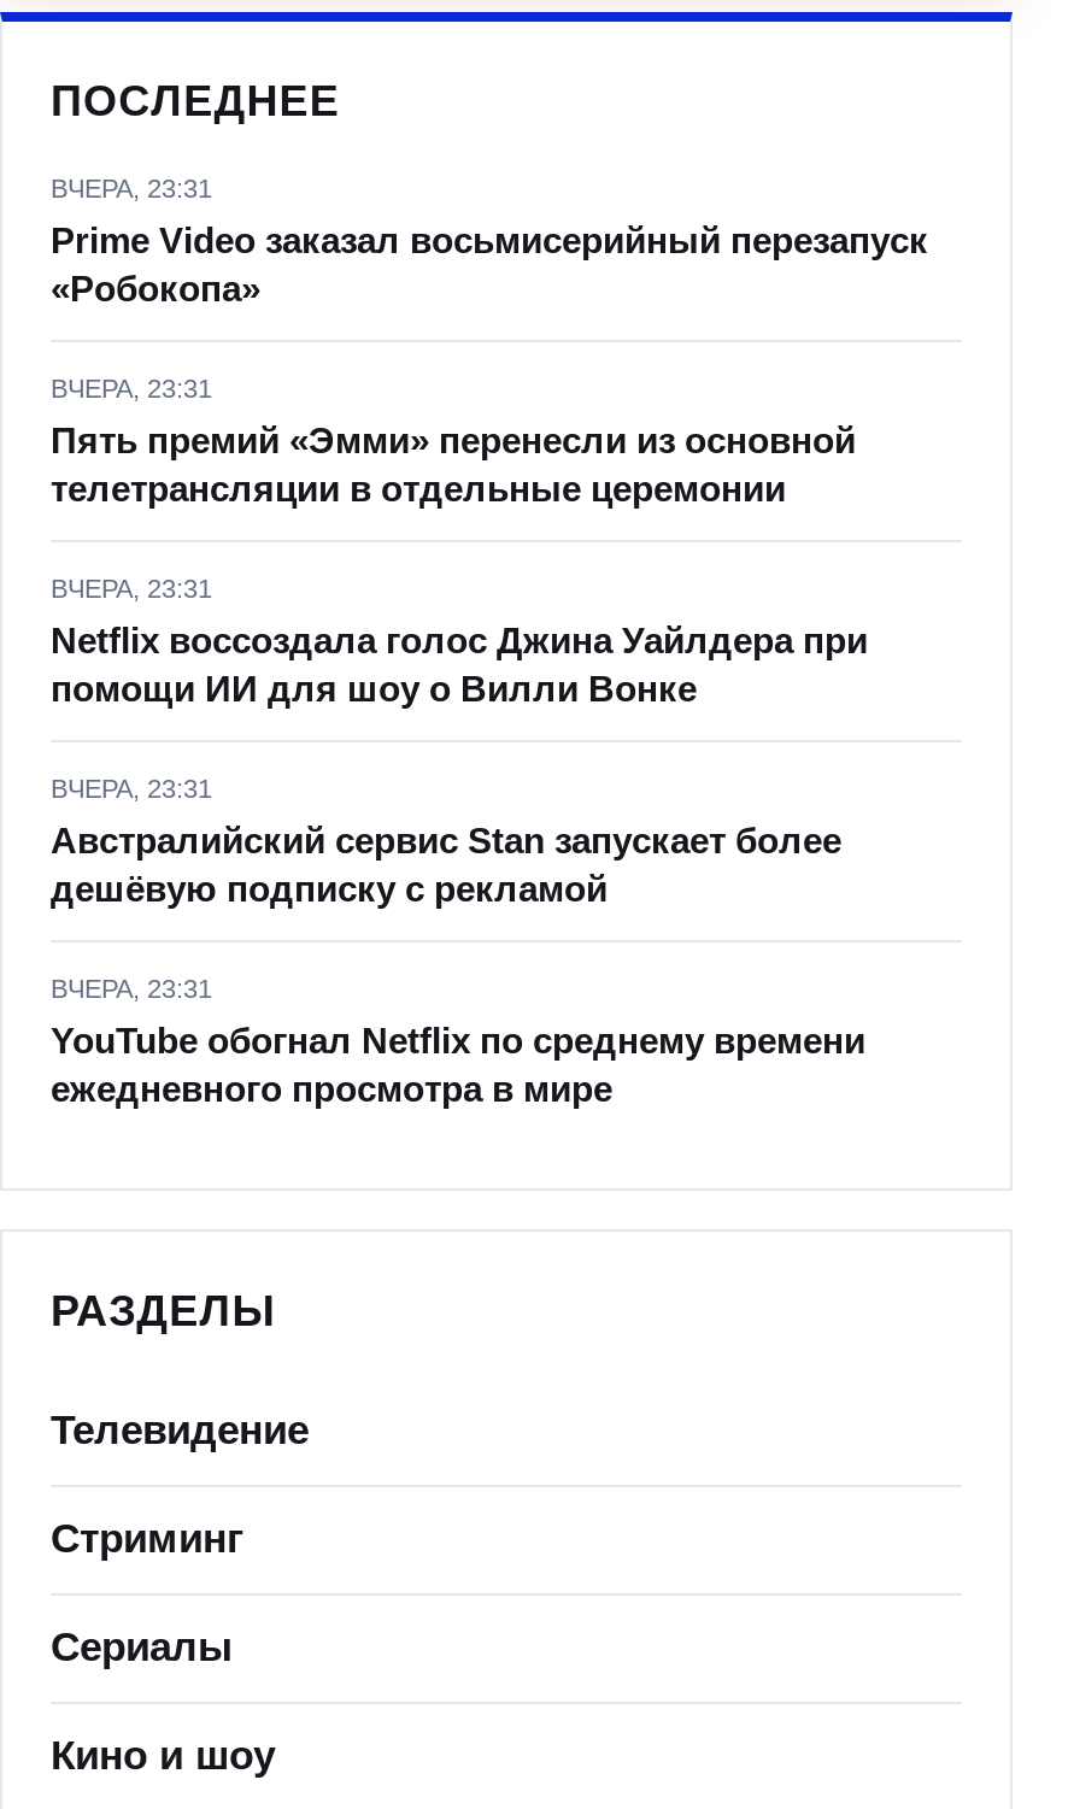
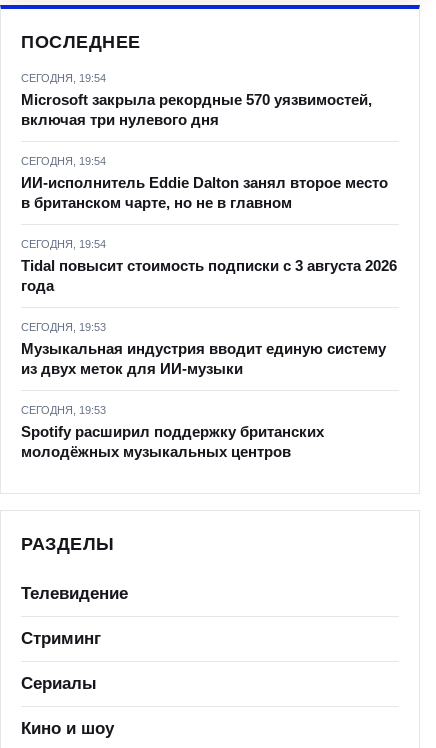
- ВЧЕРА, 23:31
- Prime Video заказал восьмисерийный перезапуск
- «Робокопа»
+ СЕГОДНЯ, 19:54
+ Microsoft закрыла рекордные 570 уязвимостей,
+ включая три нулевого дня

- ВЧЕРА, 23:31
- Пять премий «Эмми» перенесли из основной
- телетрансляции в отдельные церемонии
+ СЕГОДНЯ, 19:54
+ ИИ-исполнитель Eddie Dalton занял второе место
+ в британском чарте, но не в главном

- ВЧЕРА, 23:31
- Netflix воссоздала голос Джина Уайлдера при
- помощи ИИ для шоу о Вилли Вонке
+ СЕГОДНЯ, 19:54
+ Tidal повысит стоимость подписки с 3 августа 2026
+ года

- ВЧЕРА, 23:31
- Австралийский сервис Stan запускает более
- дешёвую подписку с рекламой
+ СЕГОДНЯ, 19:53
+ Музыкальная индустрия вводит единую систему
+ из двух меток для ИИ-музыки

- ВЧЕРА, 23:31
- YouTube обогнал Netflix по среднему времени
- ежедневного просмотра в мире
+ СЕГОДНЯ, 19:53
+ Spotify расширил поддержку британских
+ молодёжных музыкальных центров
